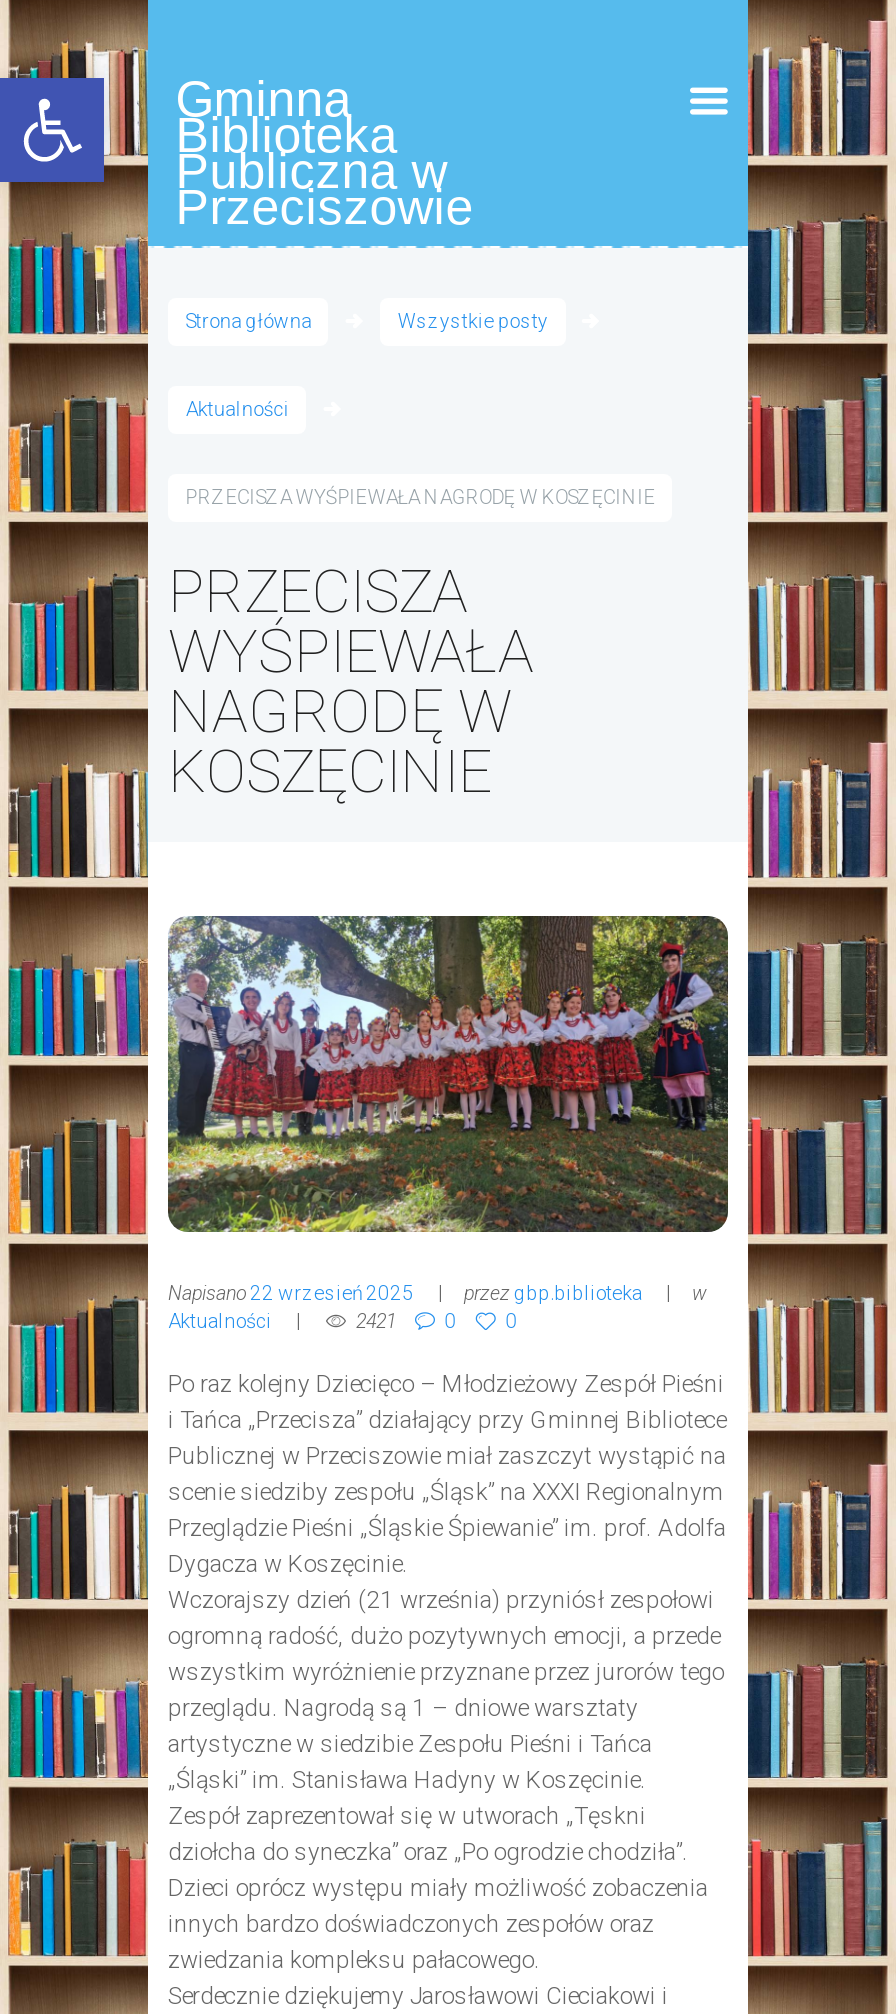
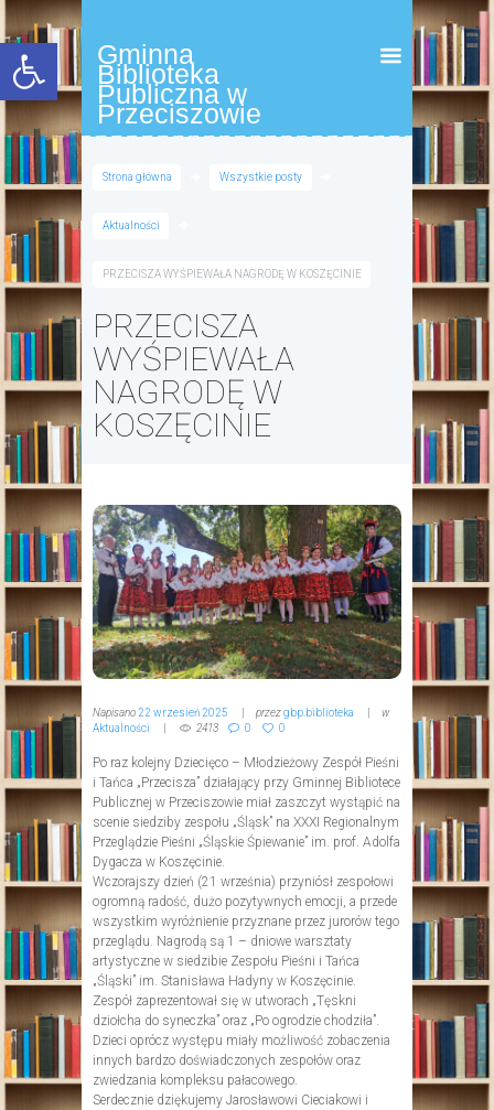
- 2421
+ 2413
